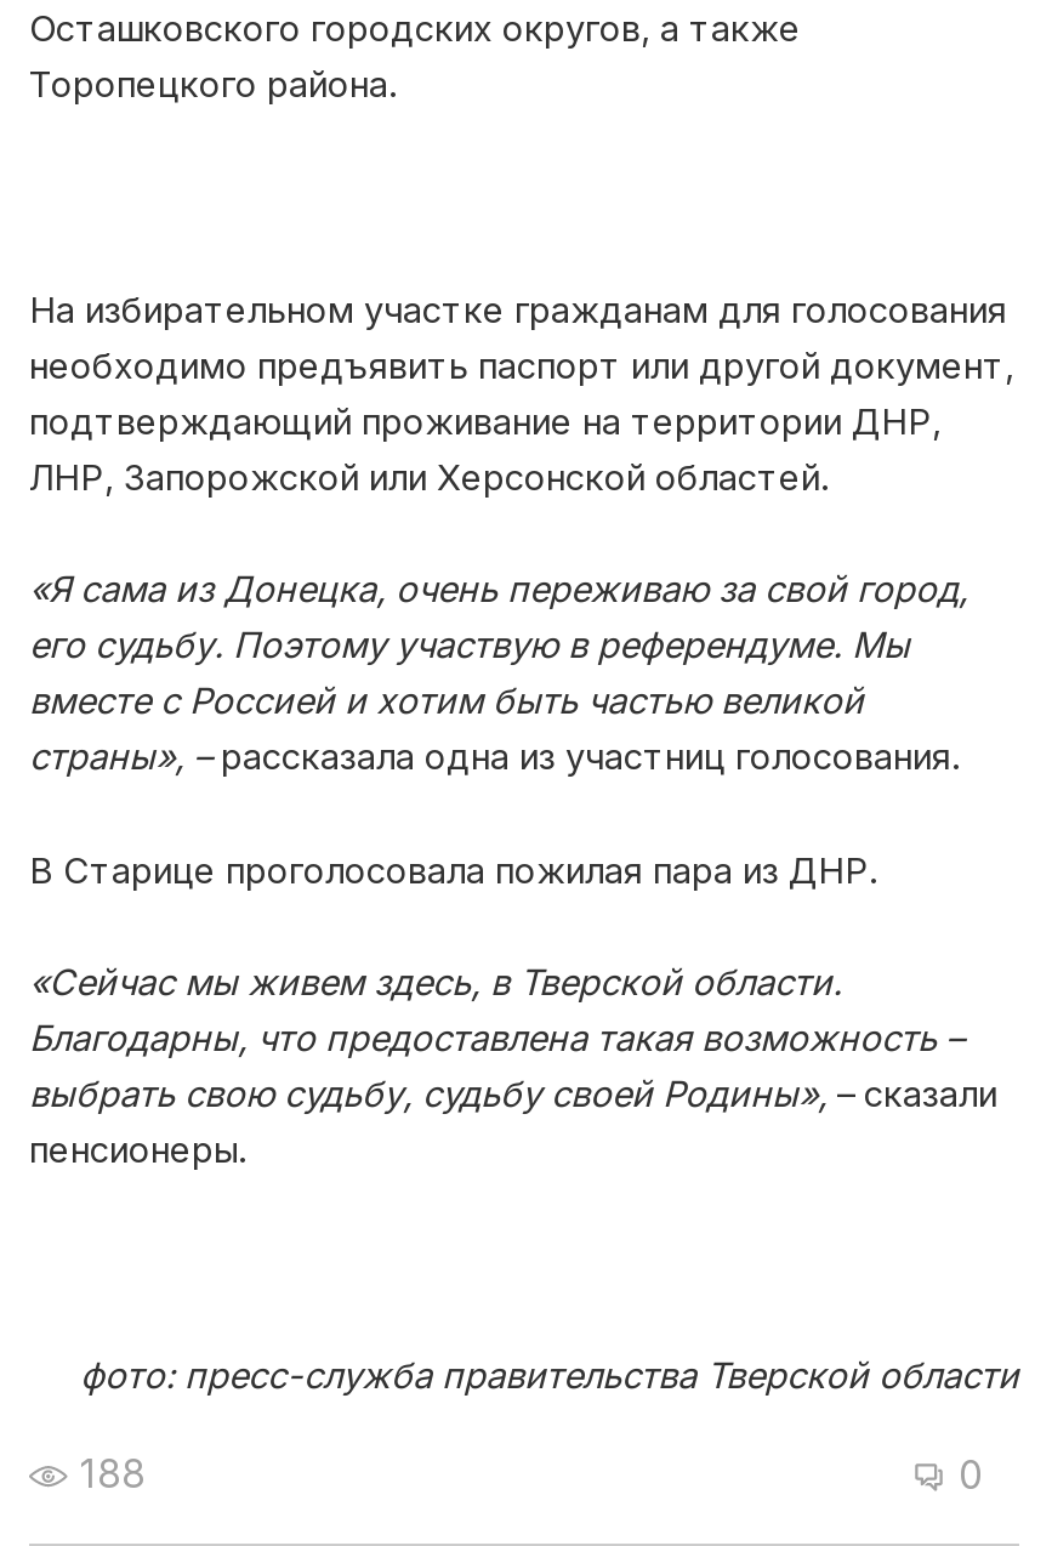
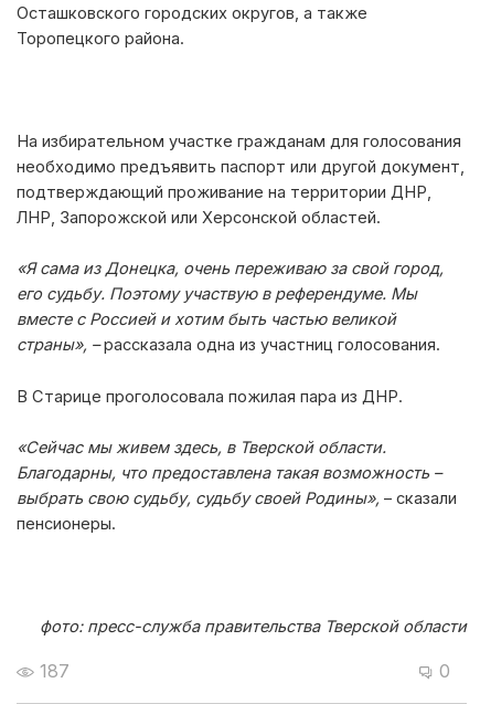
- 188
+ 187
